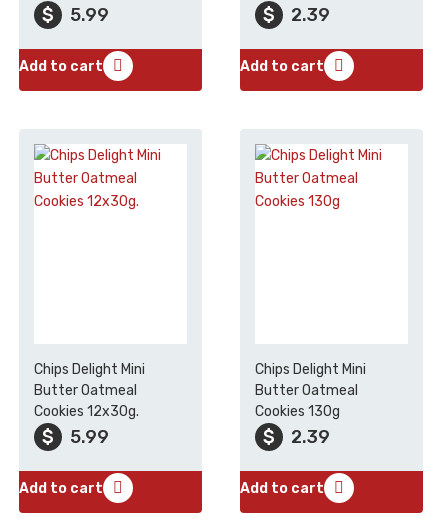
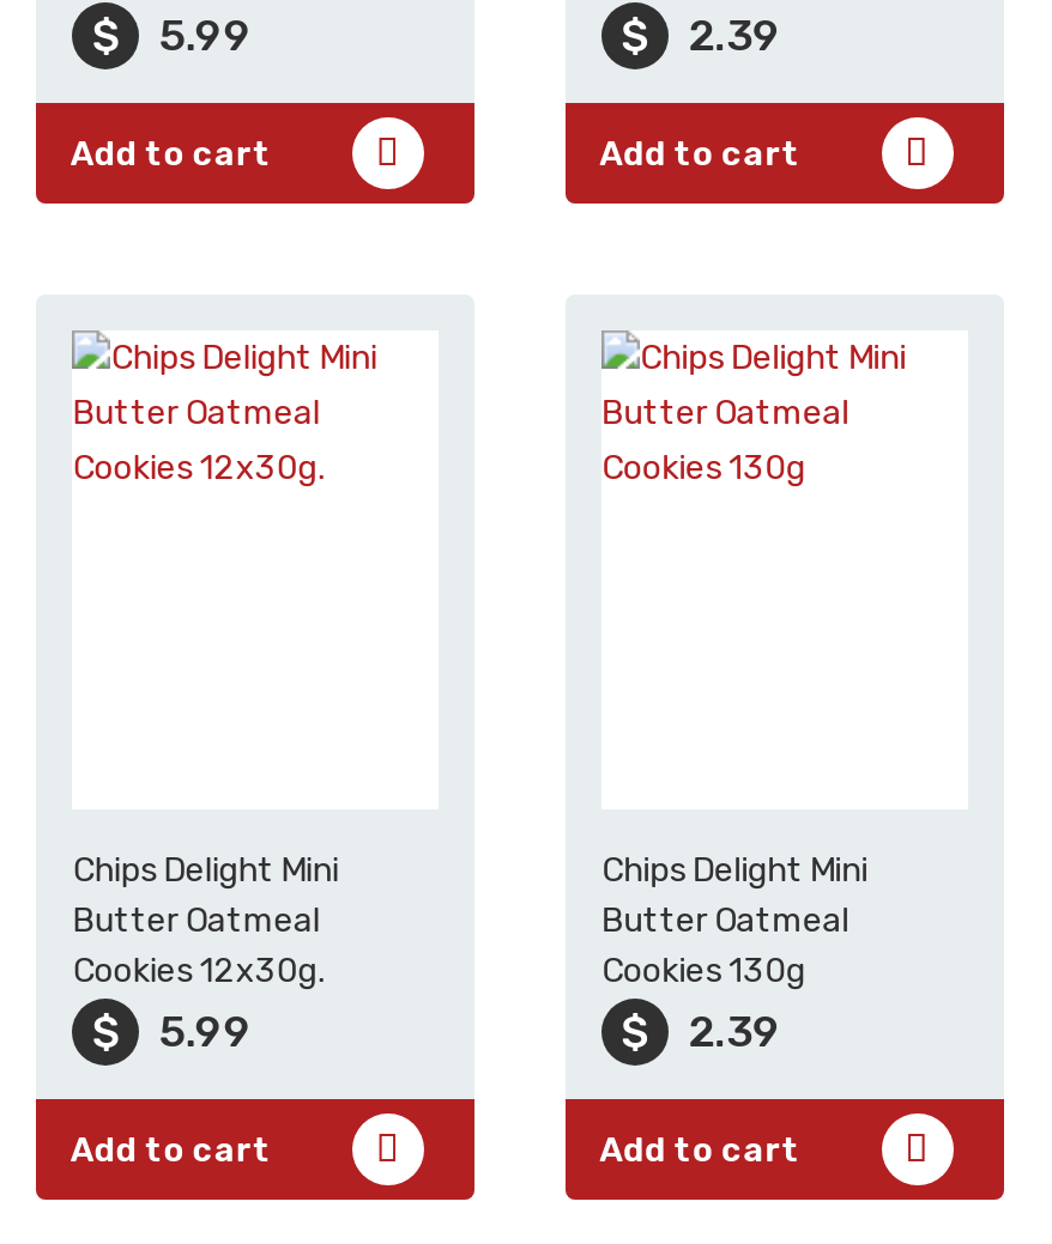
- [image]
+ [image]

- [image]
+ [image]

- [image]
+ [image]

- [image]
+ [image]
